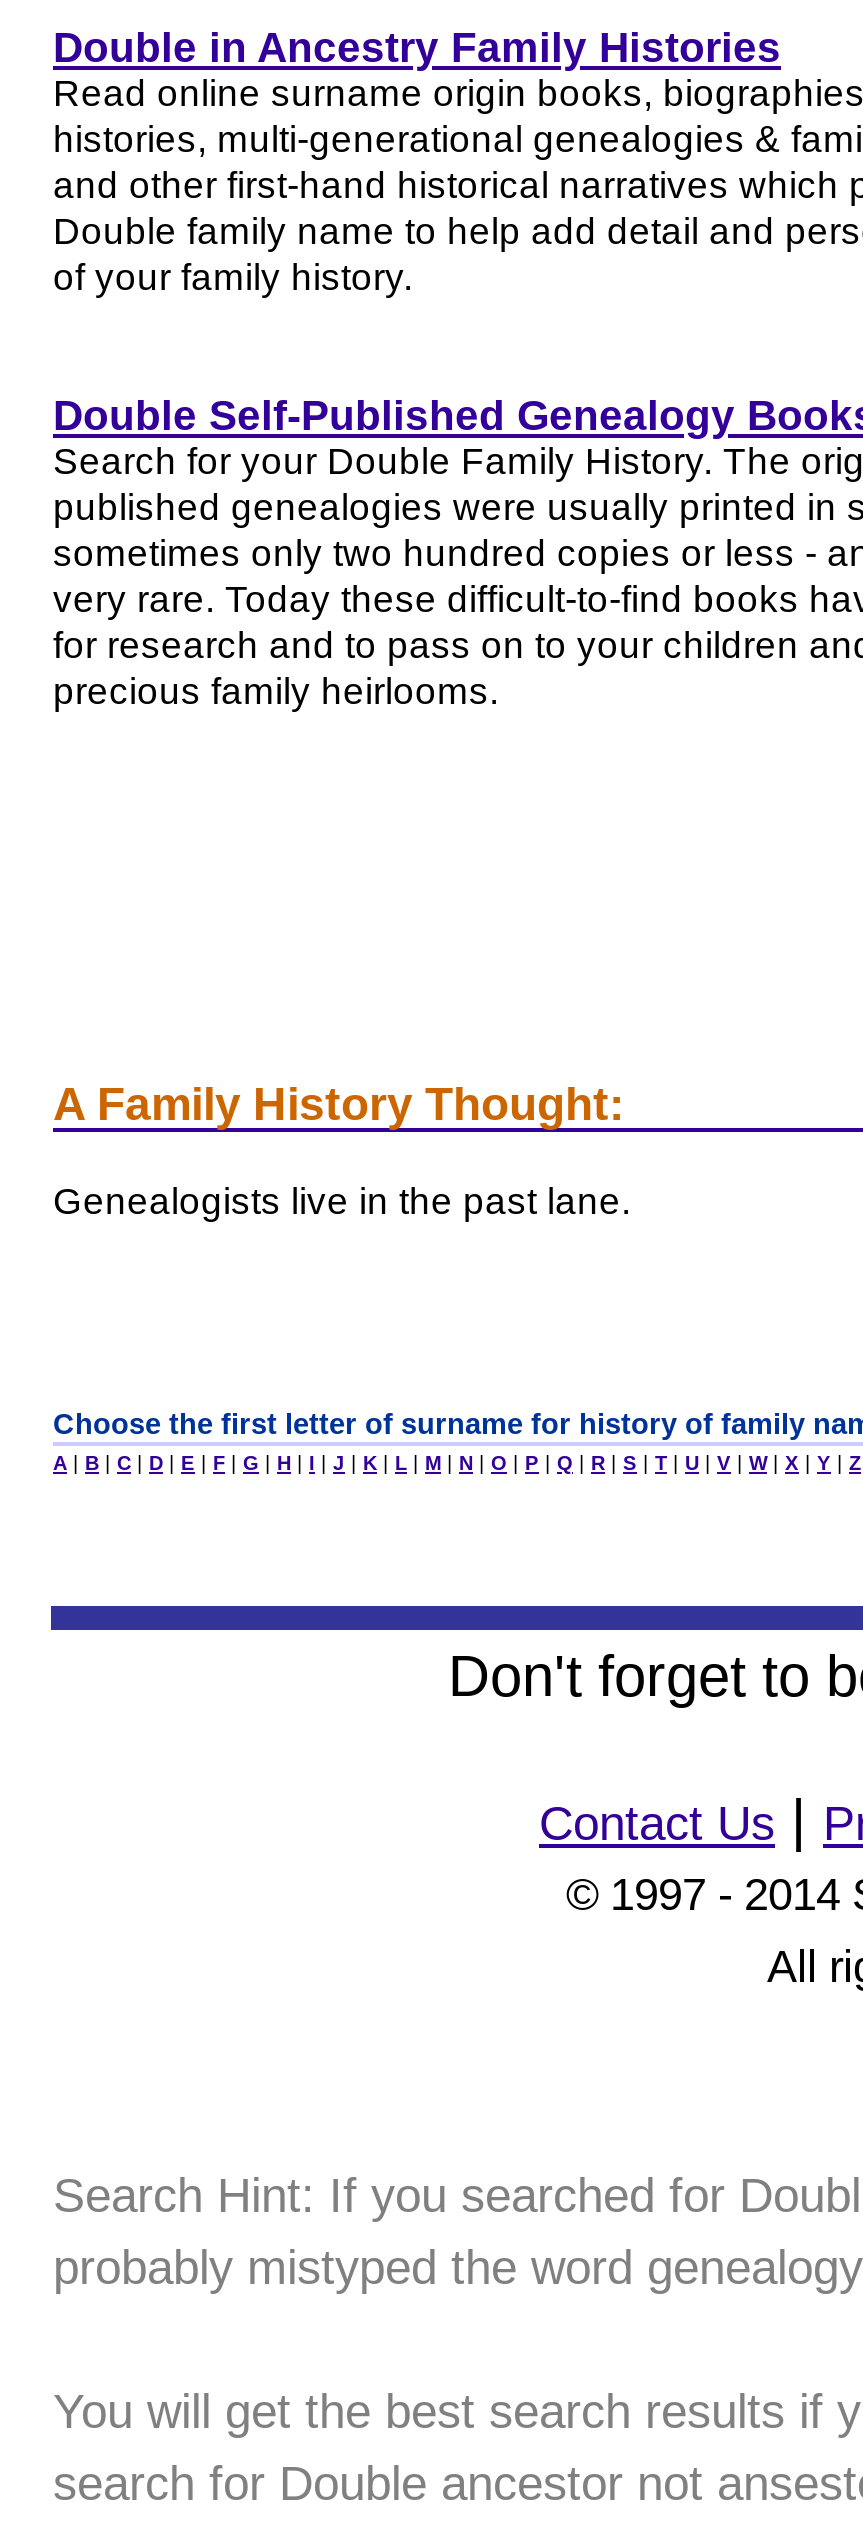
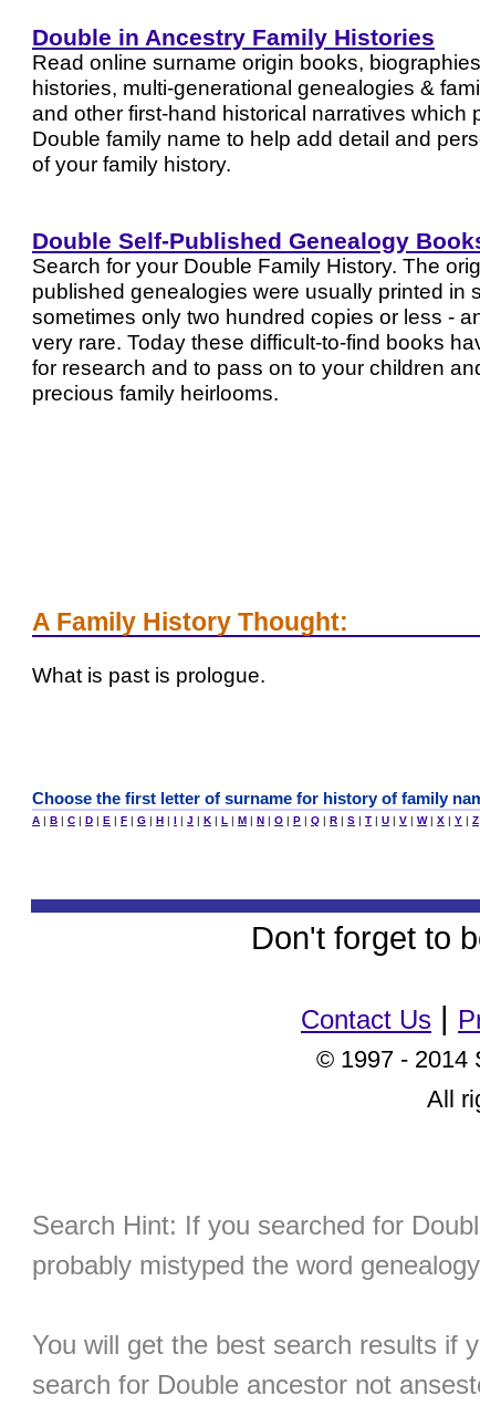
- Genealogists live in the past lane.
+ What is past is prologue.
